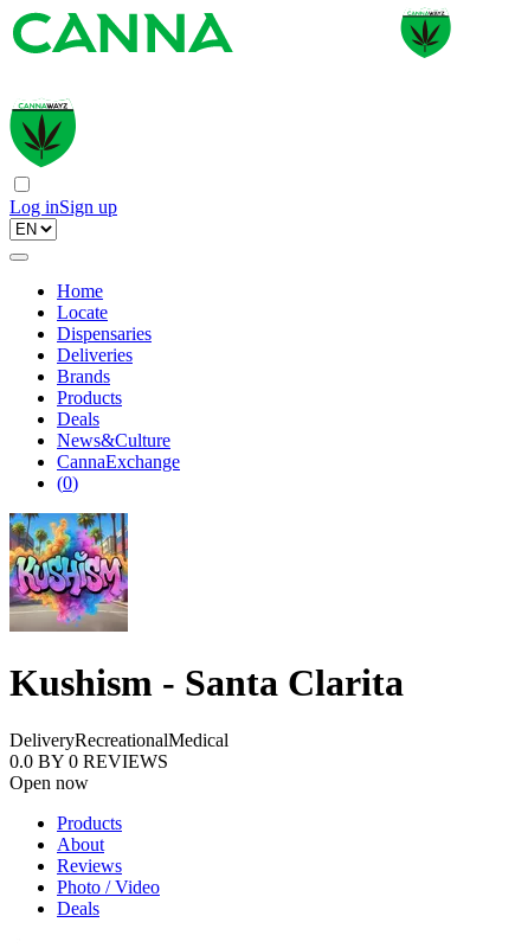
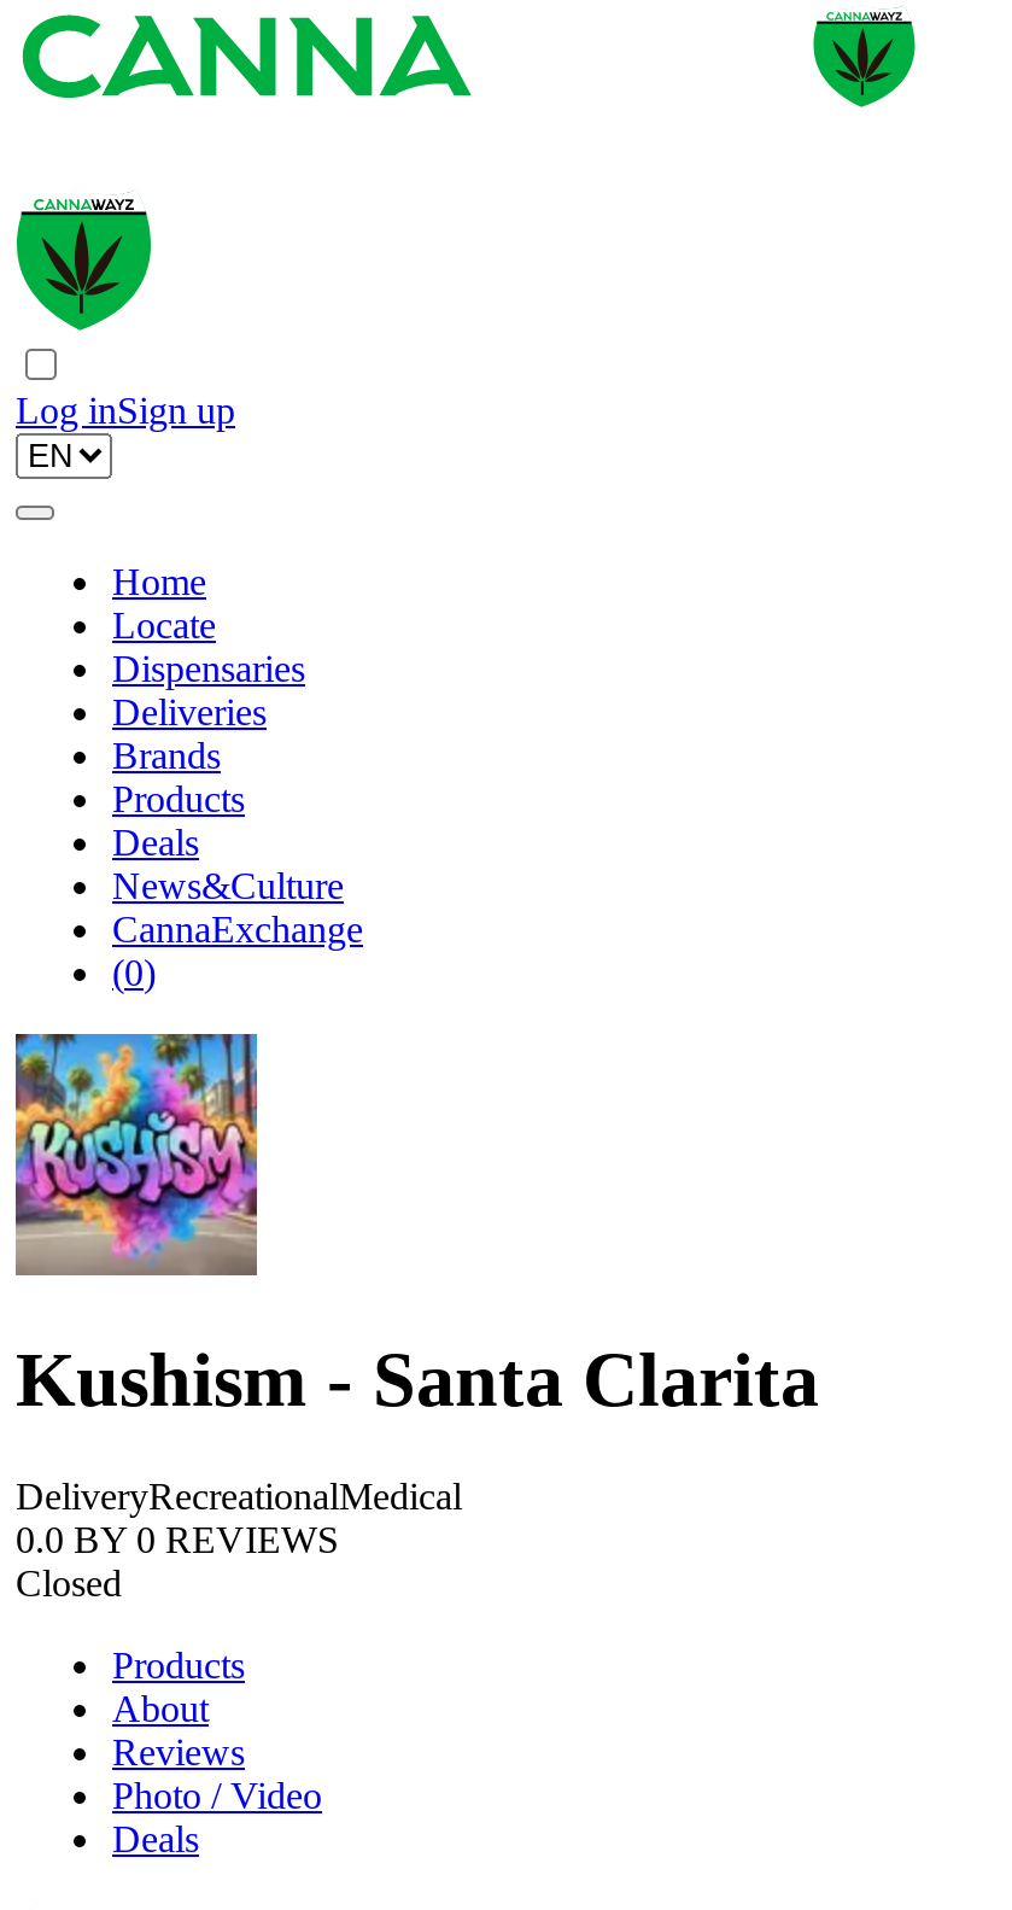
- Open now
+ Closed
